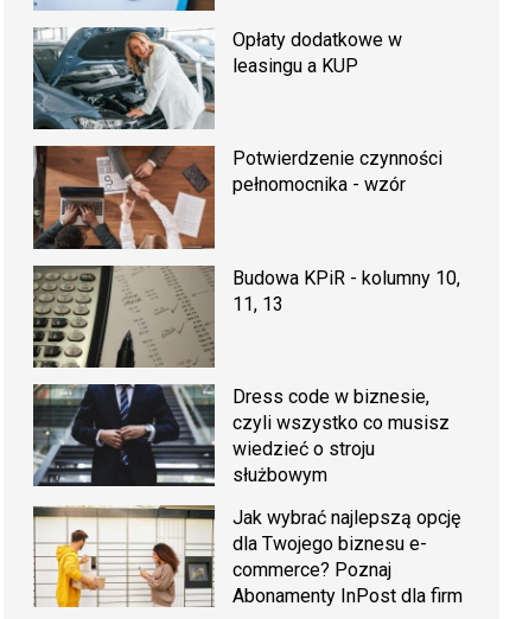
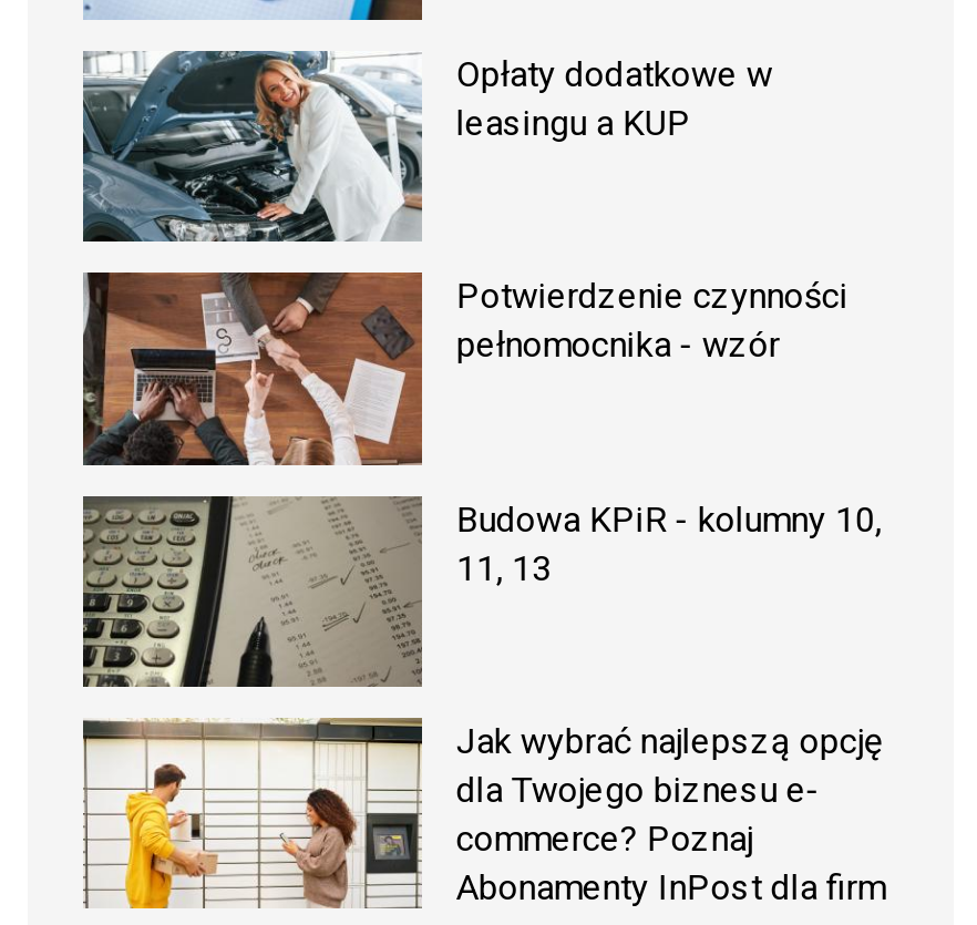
- [image]
- Dress code w biznesie,
- czyli wszystko co musisz
- wiedzieć o stroju
- służbowym
